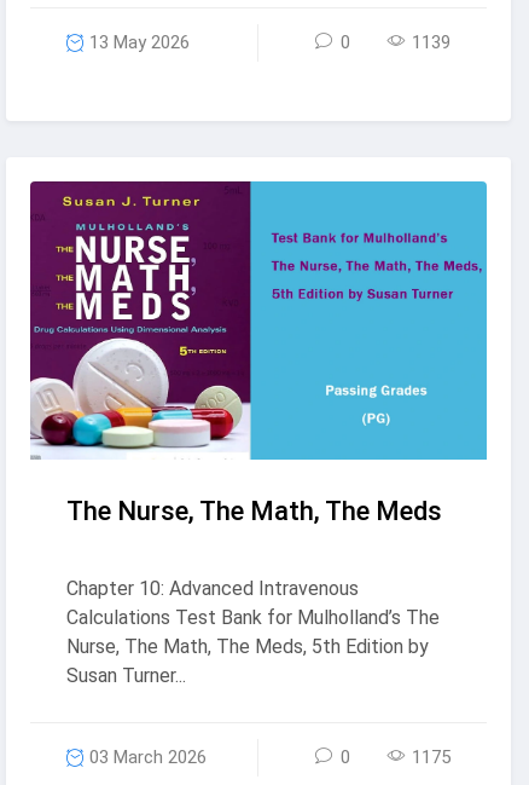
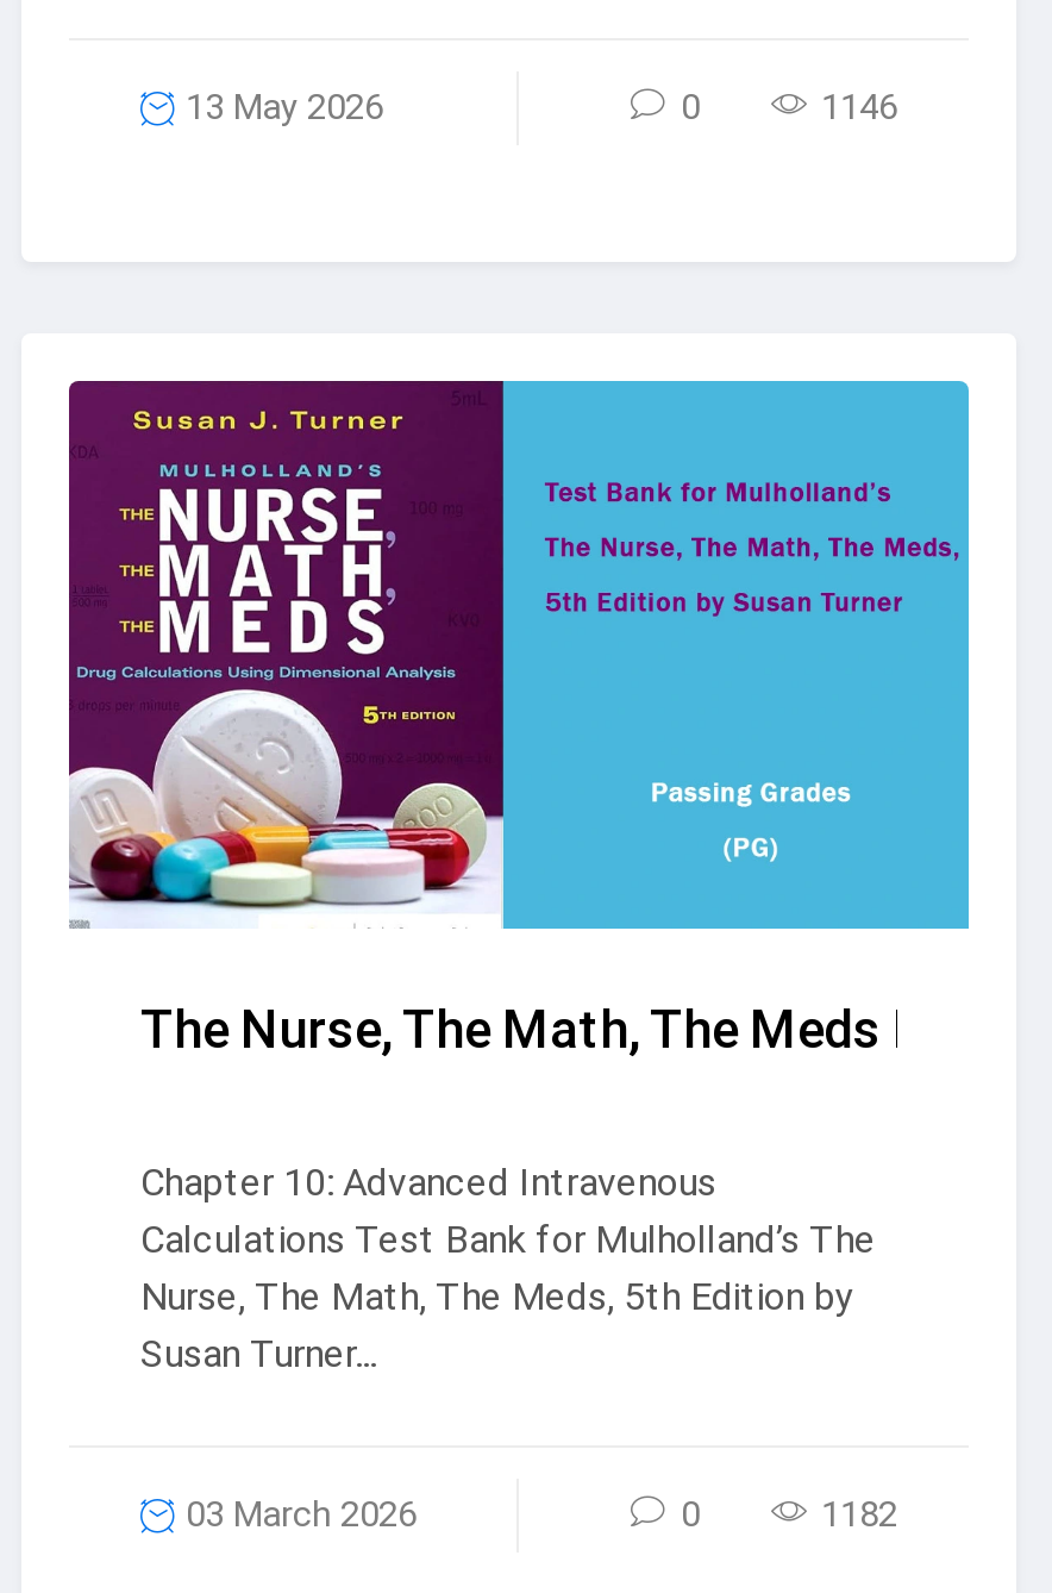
- 1139
+ 1146

- 1175
+ 1182
